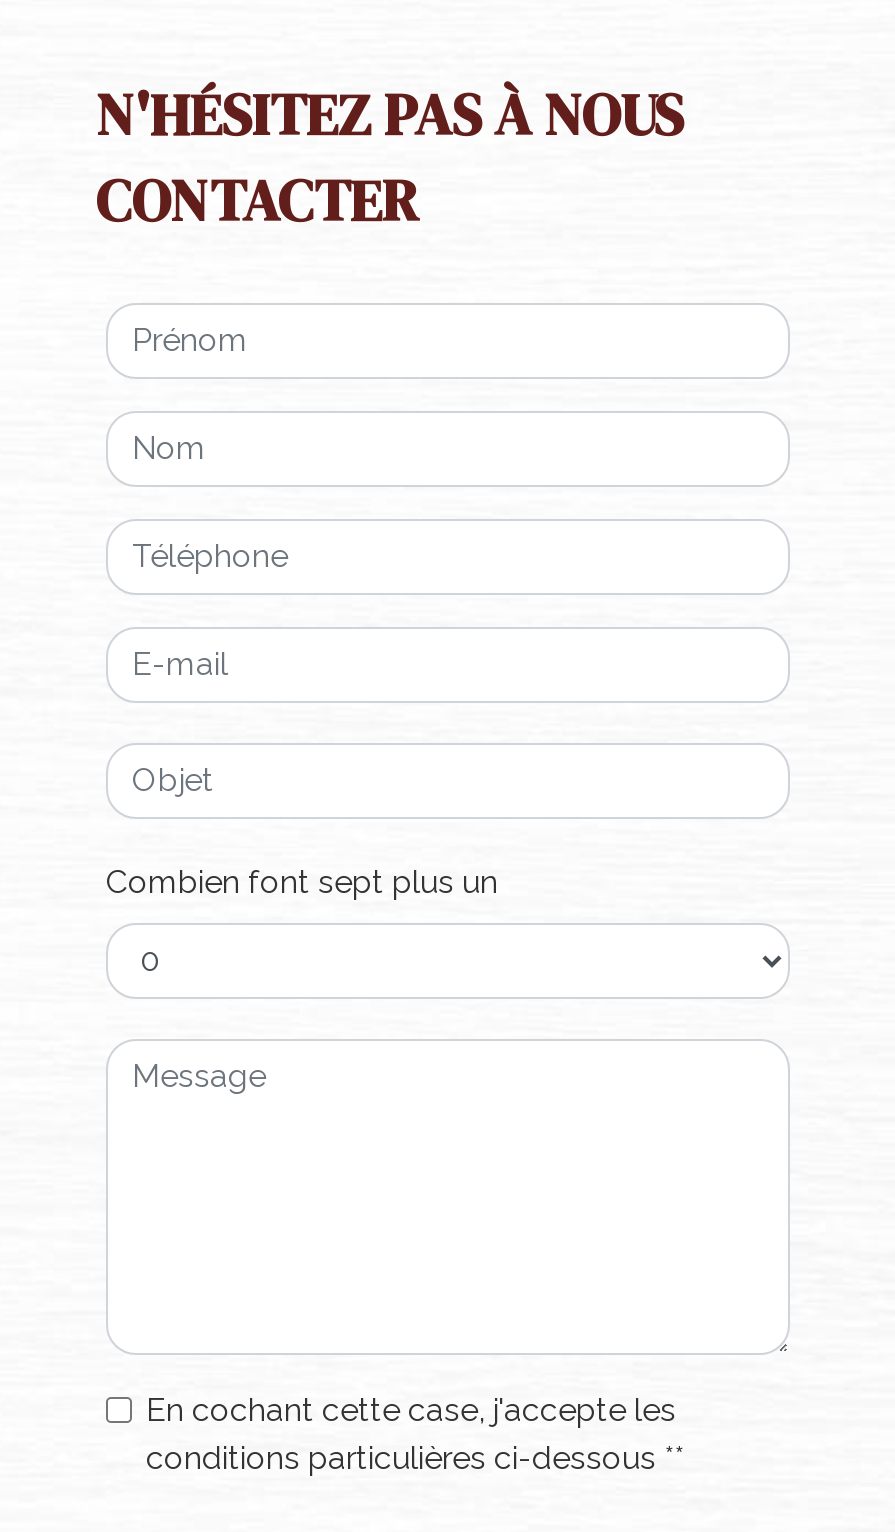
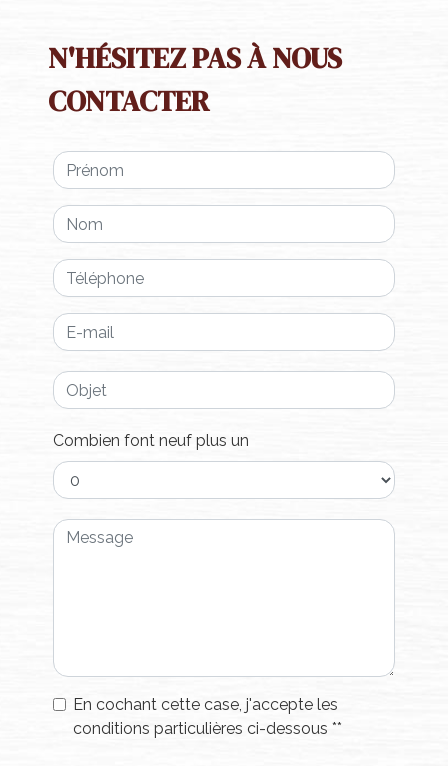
- Combien font sept plus un
+ Combien font neuf plus un
